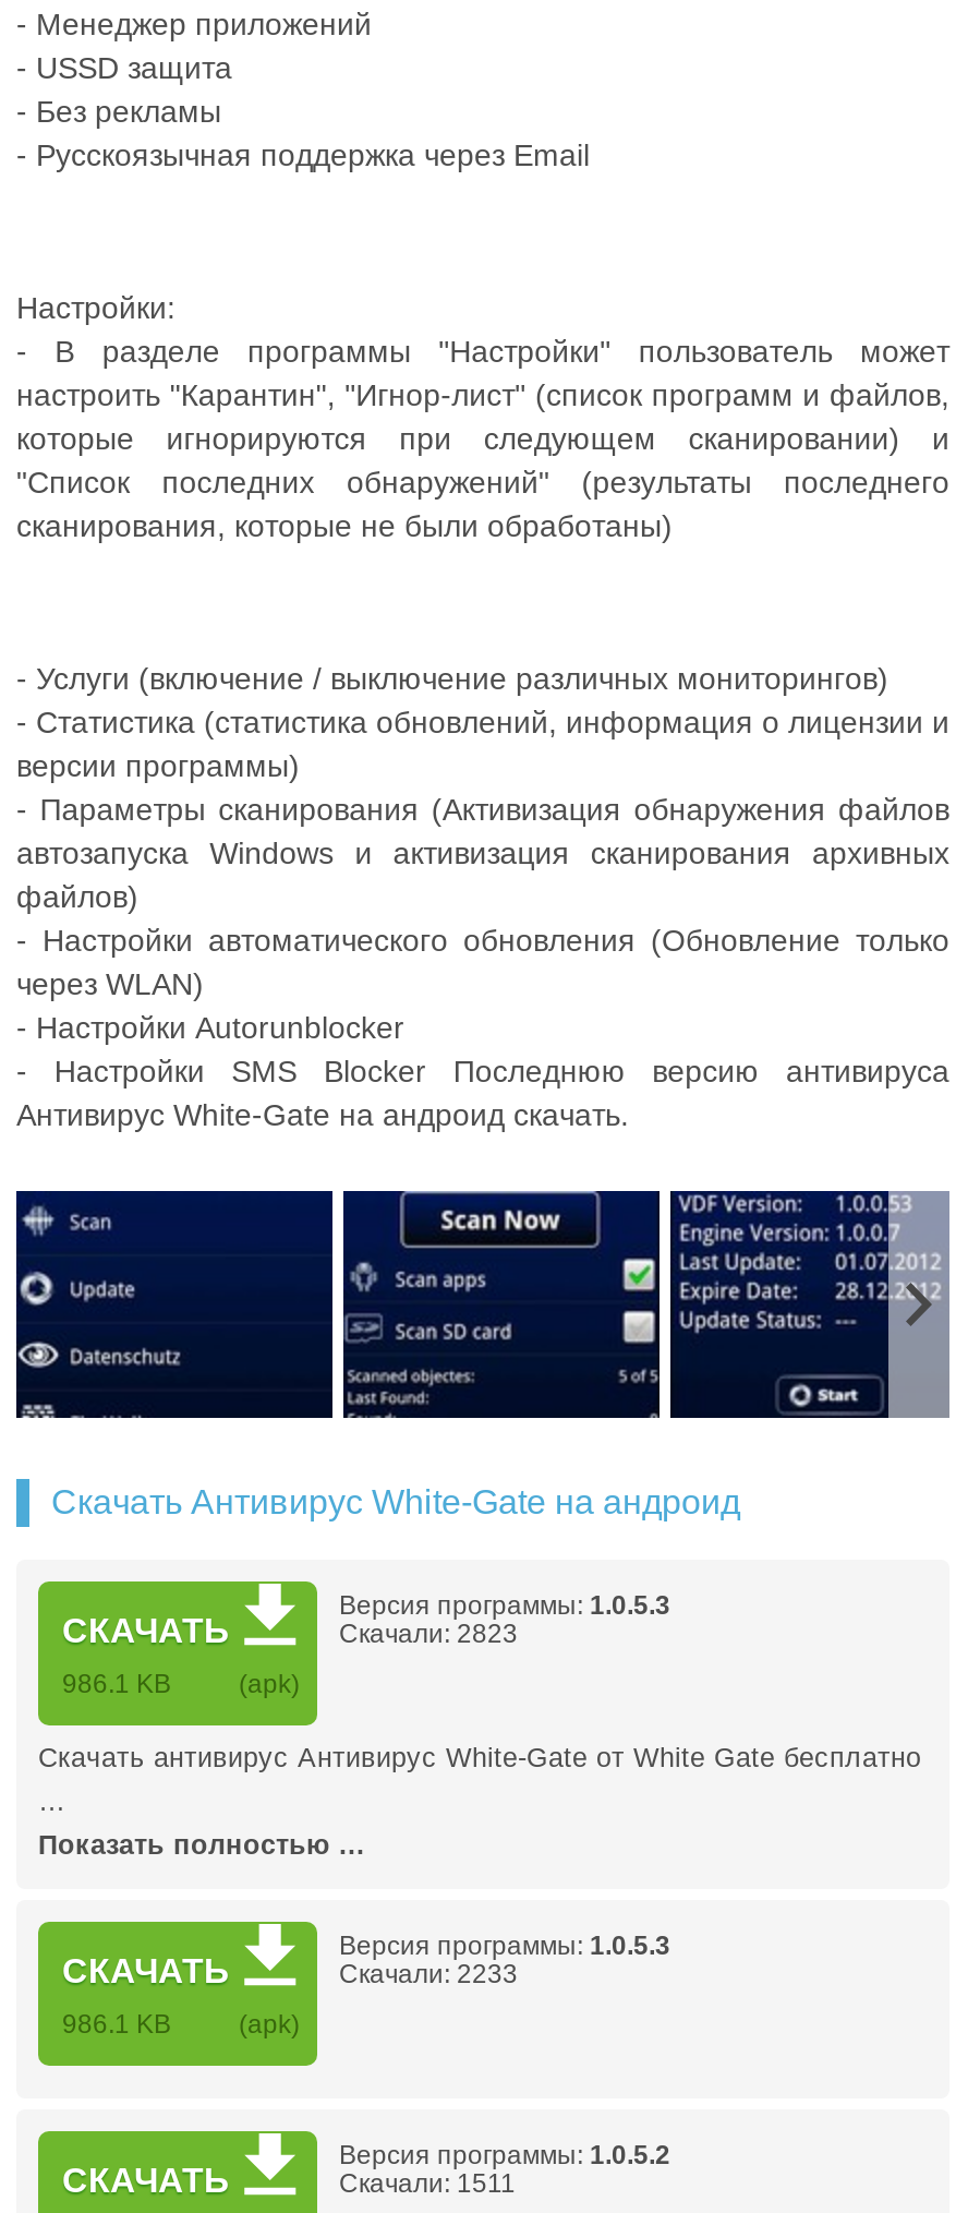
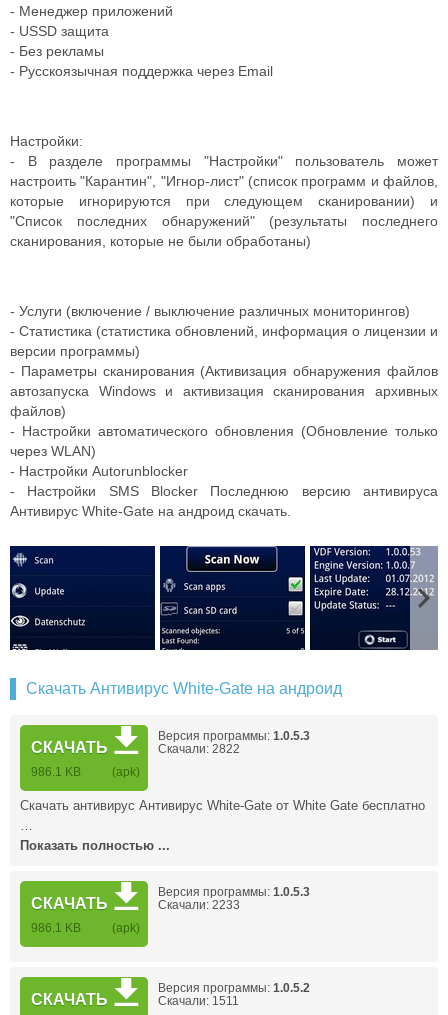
- Скачали: 2823
+ Скачали: 2822
